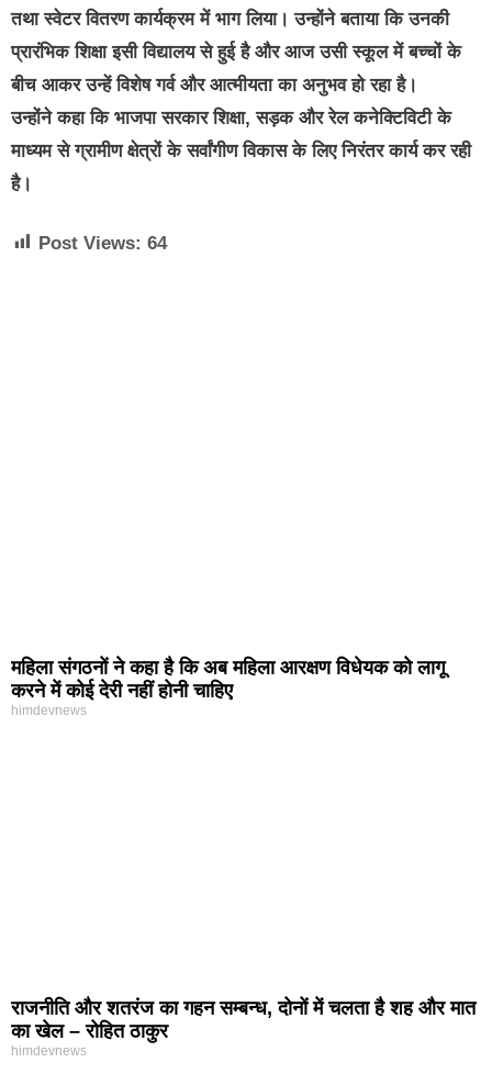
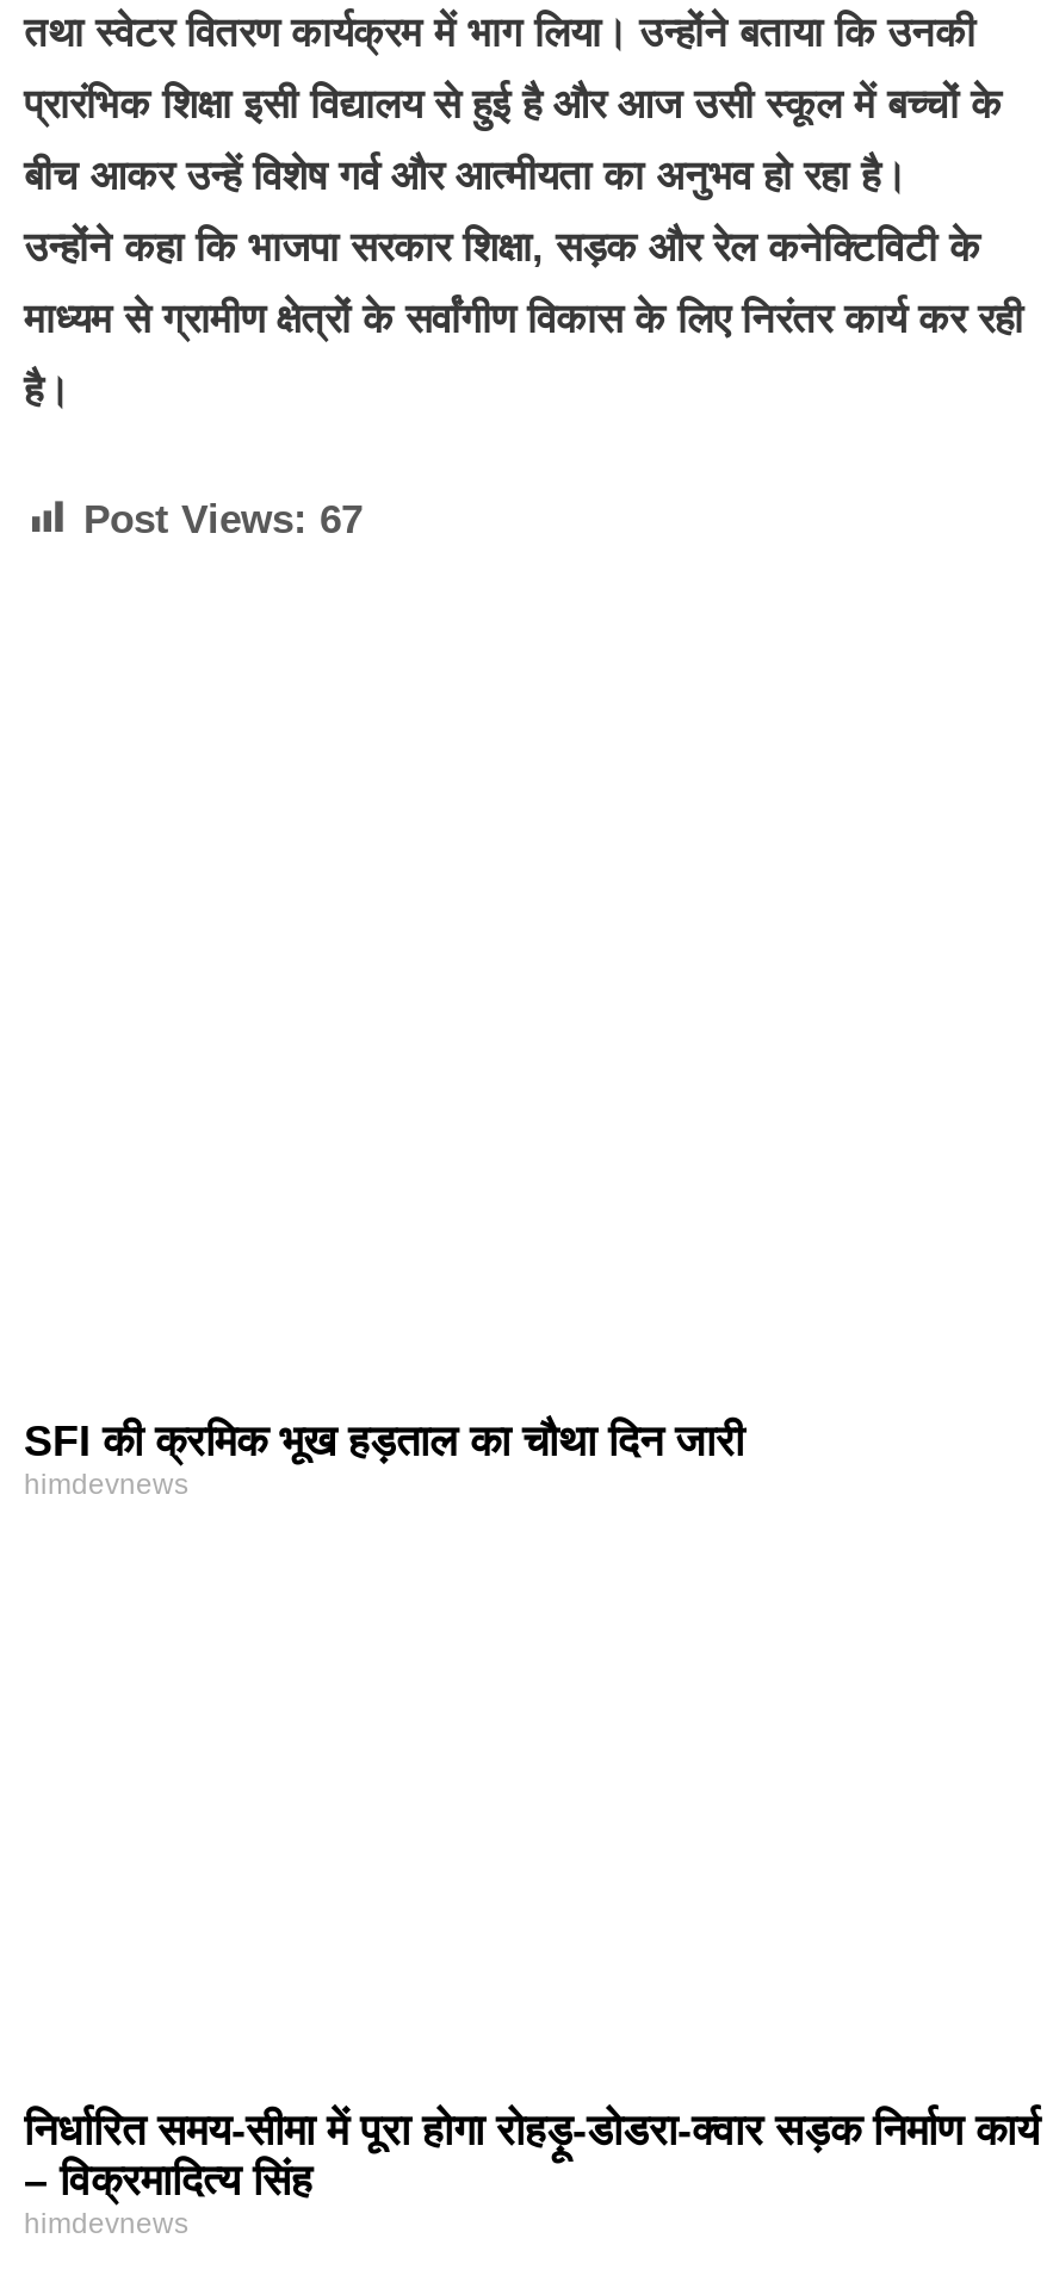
- Post Views: 64
+ Post Views: 67

- महिला संगठनों ने कहा है कि अब महिला आरक्षण विधेयक को लागू
- करने में कोई देरी नहीं होनी चाहिए
+ SFI की क्रमिक भूख हड़ताल का चौथा दिन जारी

- राजनीति और शतरंज का गहन सम्बन्ध, दोनों में चलता है शह और मात
- का खेल – रोहित ठाकुर
+ निर्धारित समय-सीमा में पूरा होगा रोहड़ू-डोडरा-क्वार सड़क निर्माण कार्य
+ – विक्रमादित्य सिंह
